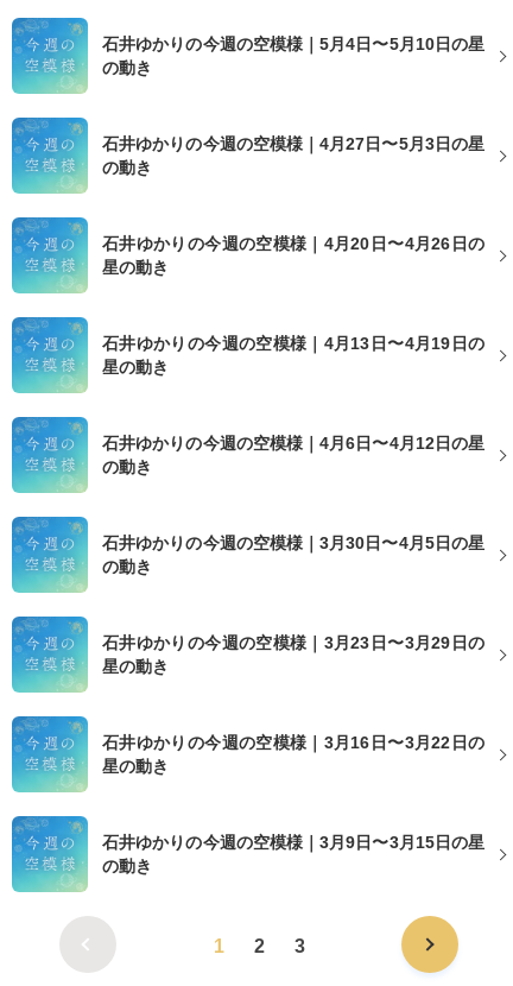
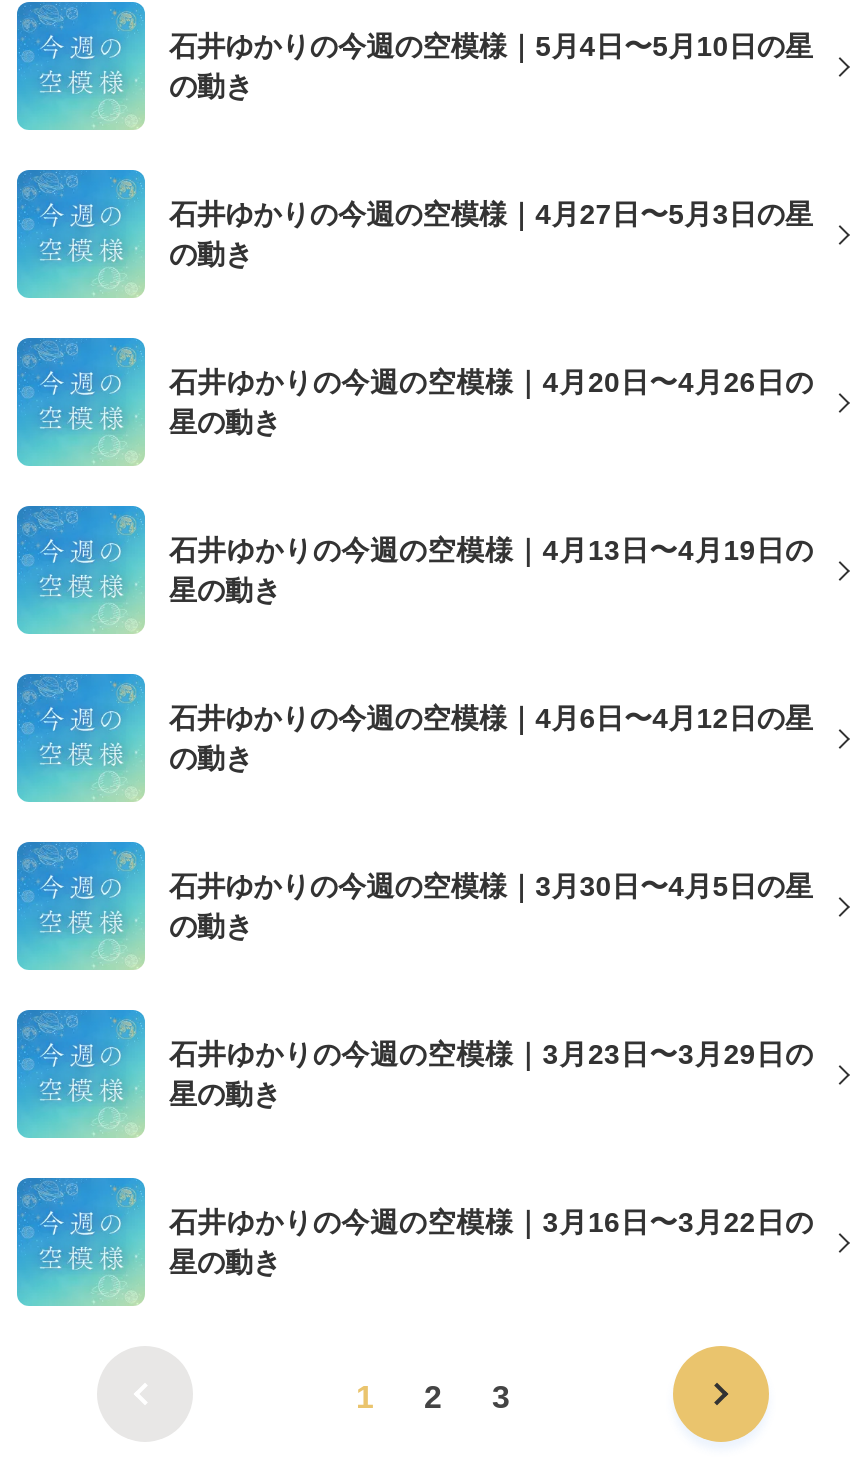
- 石井ゆかりの今週の空模様｜3月9日〜3月15日の星
- の動き
